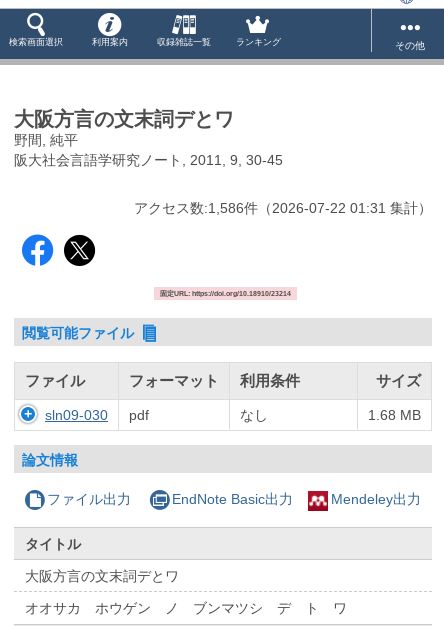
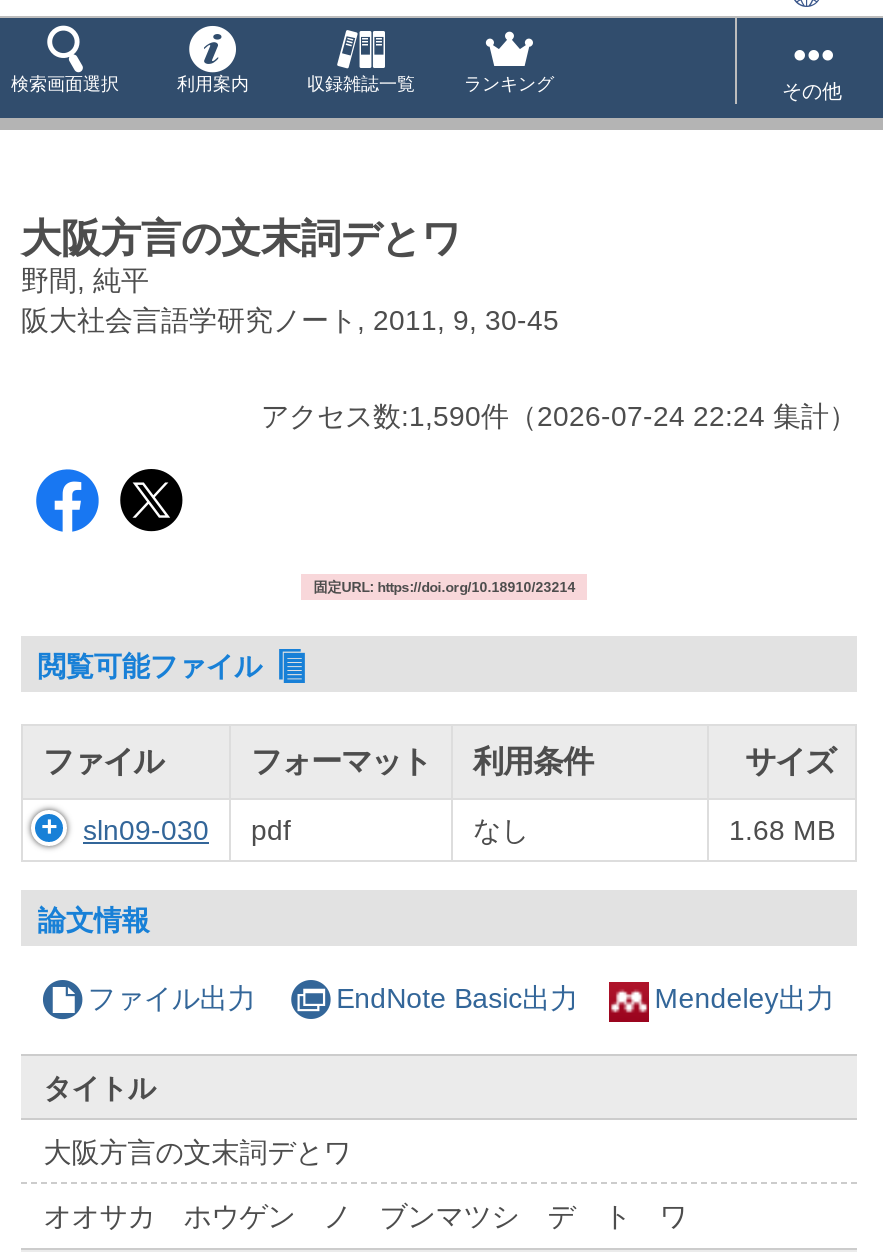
- アクセス数:1,586件（2026-07-22 01:31 集計）
+ アクセス数:1,590件（2026-07-24 22:24 集計）
